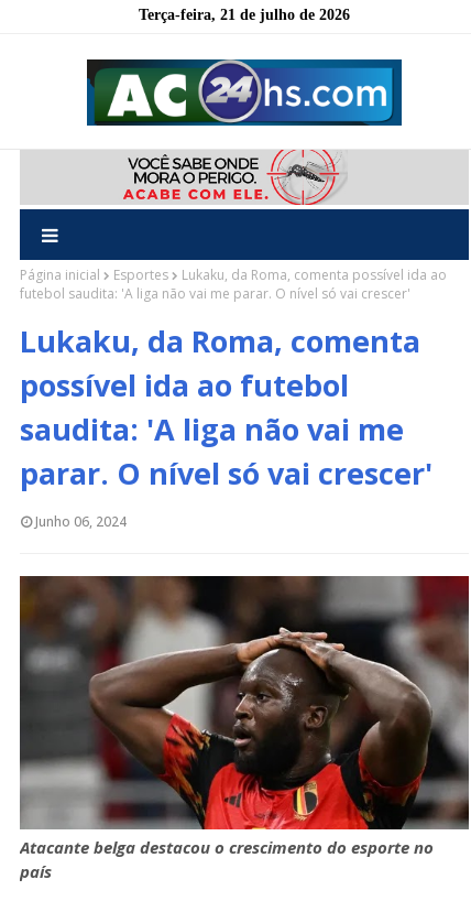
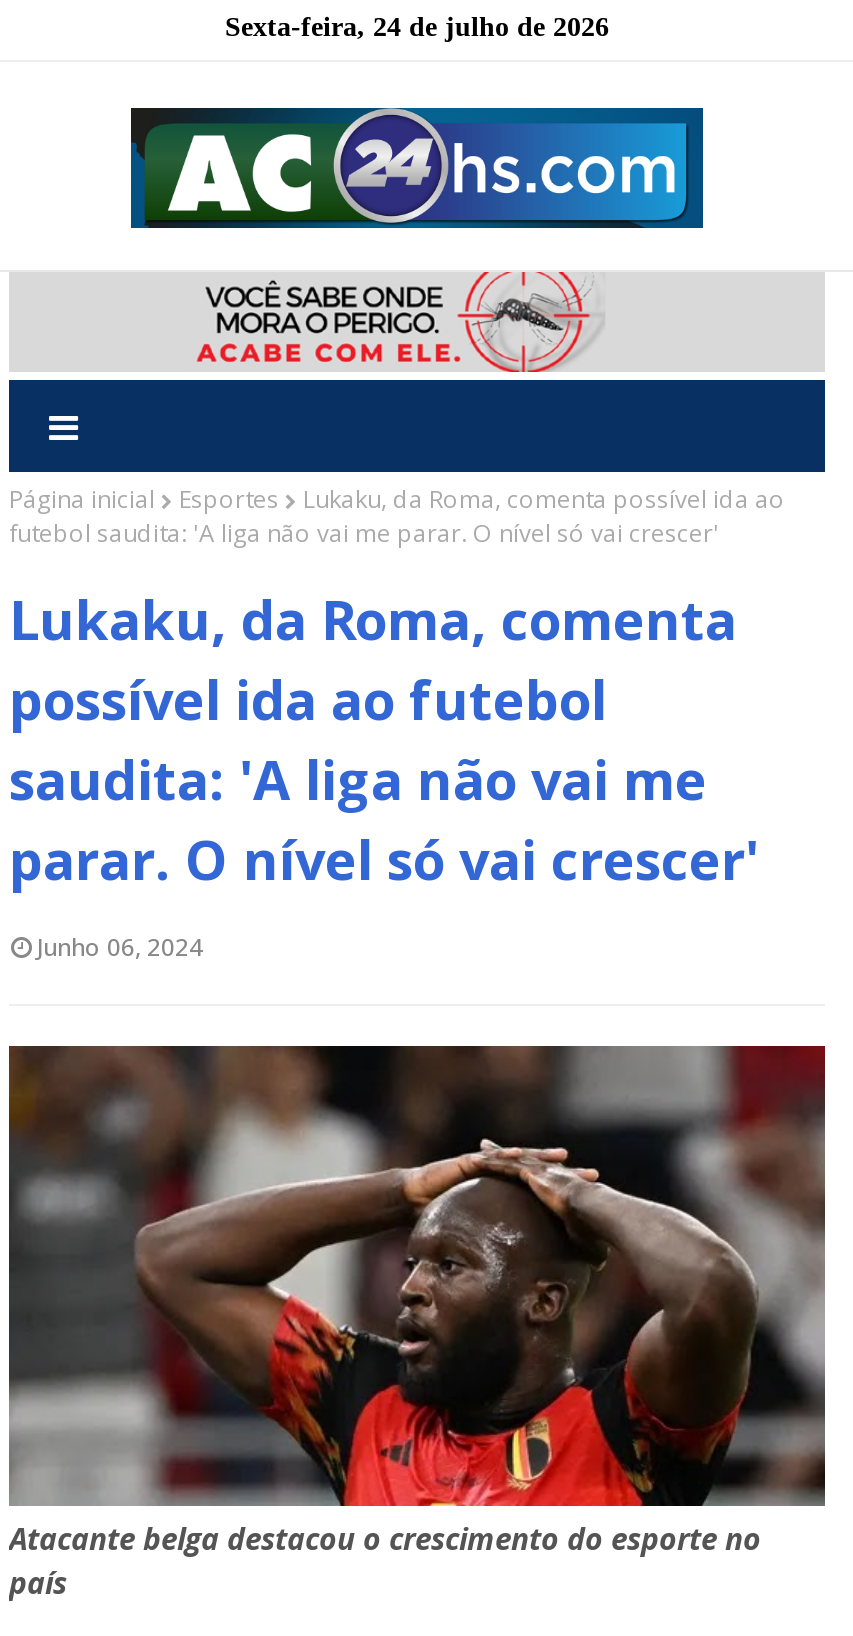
- Terça-feira, 21 de julho de 2026
+ Sexta-feira, 24 de julho de 2026
